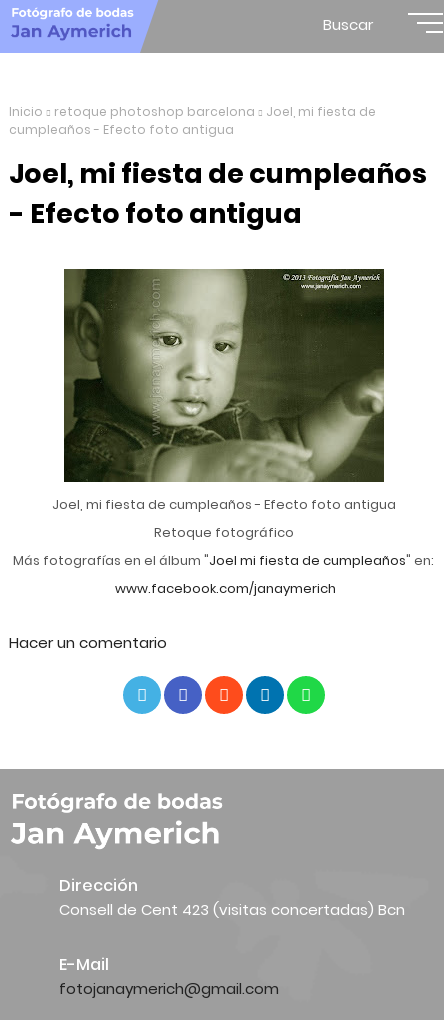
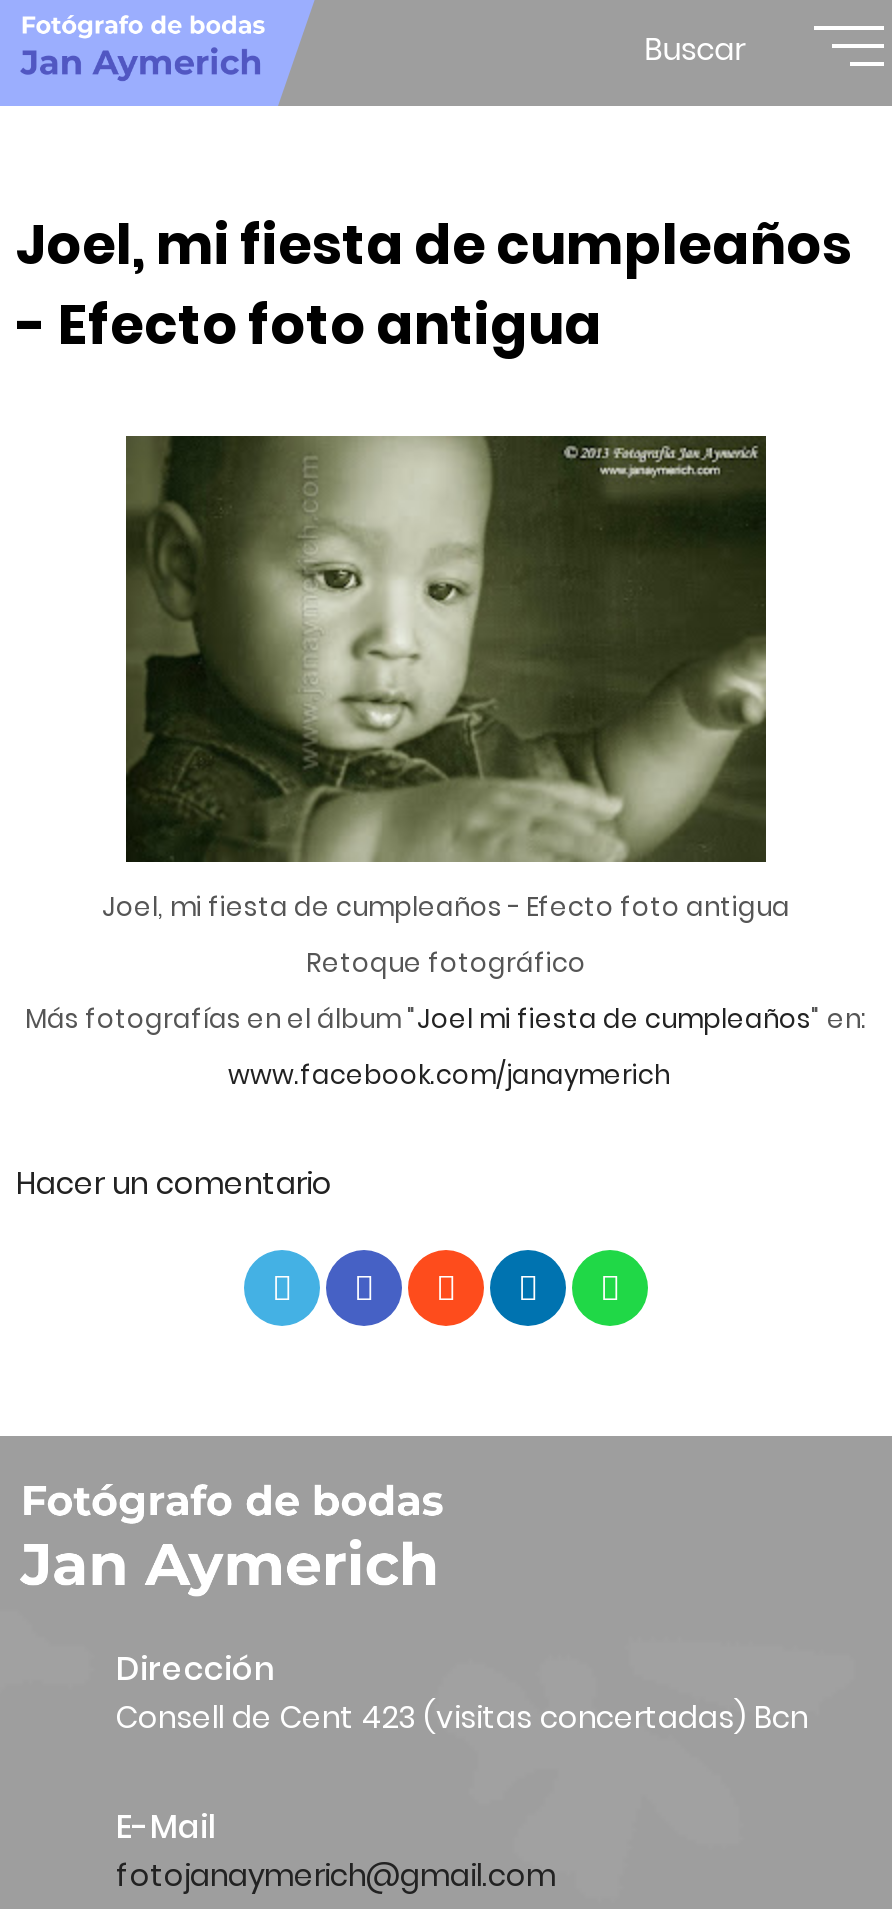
- Inicio
- retoque photoshop barcelona
- Joel, mi fiesta de
- cumpleaños - Efecto foto antigua
